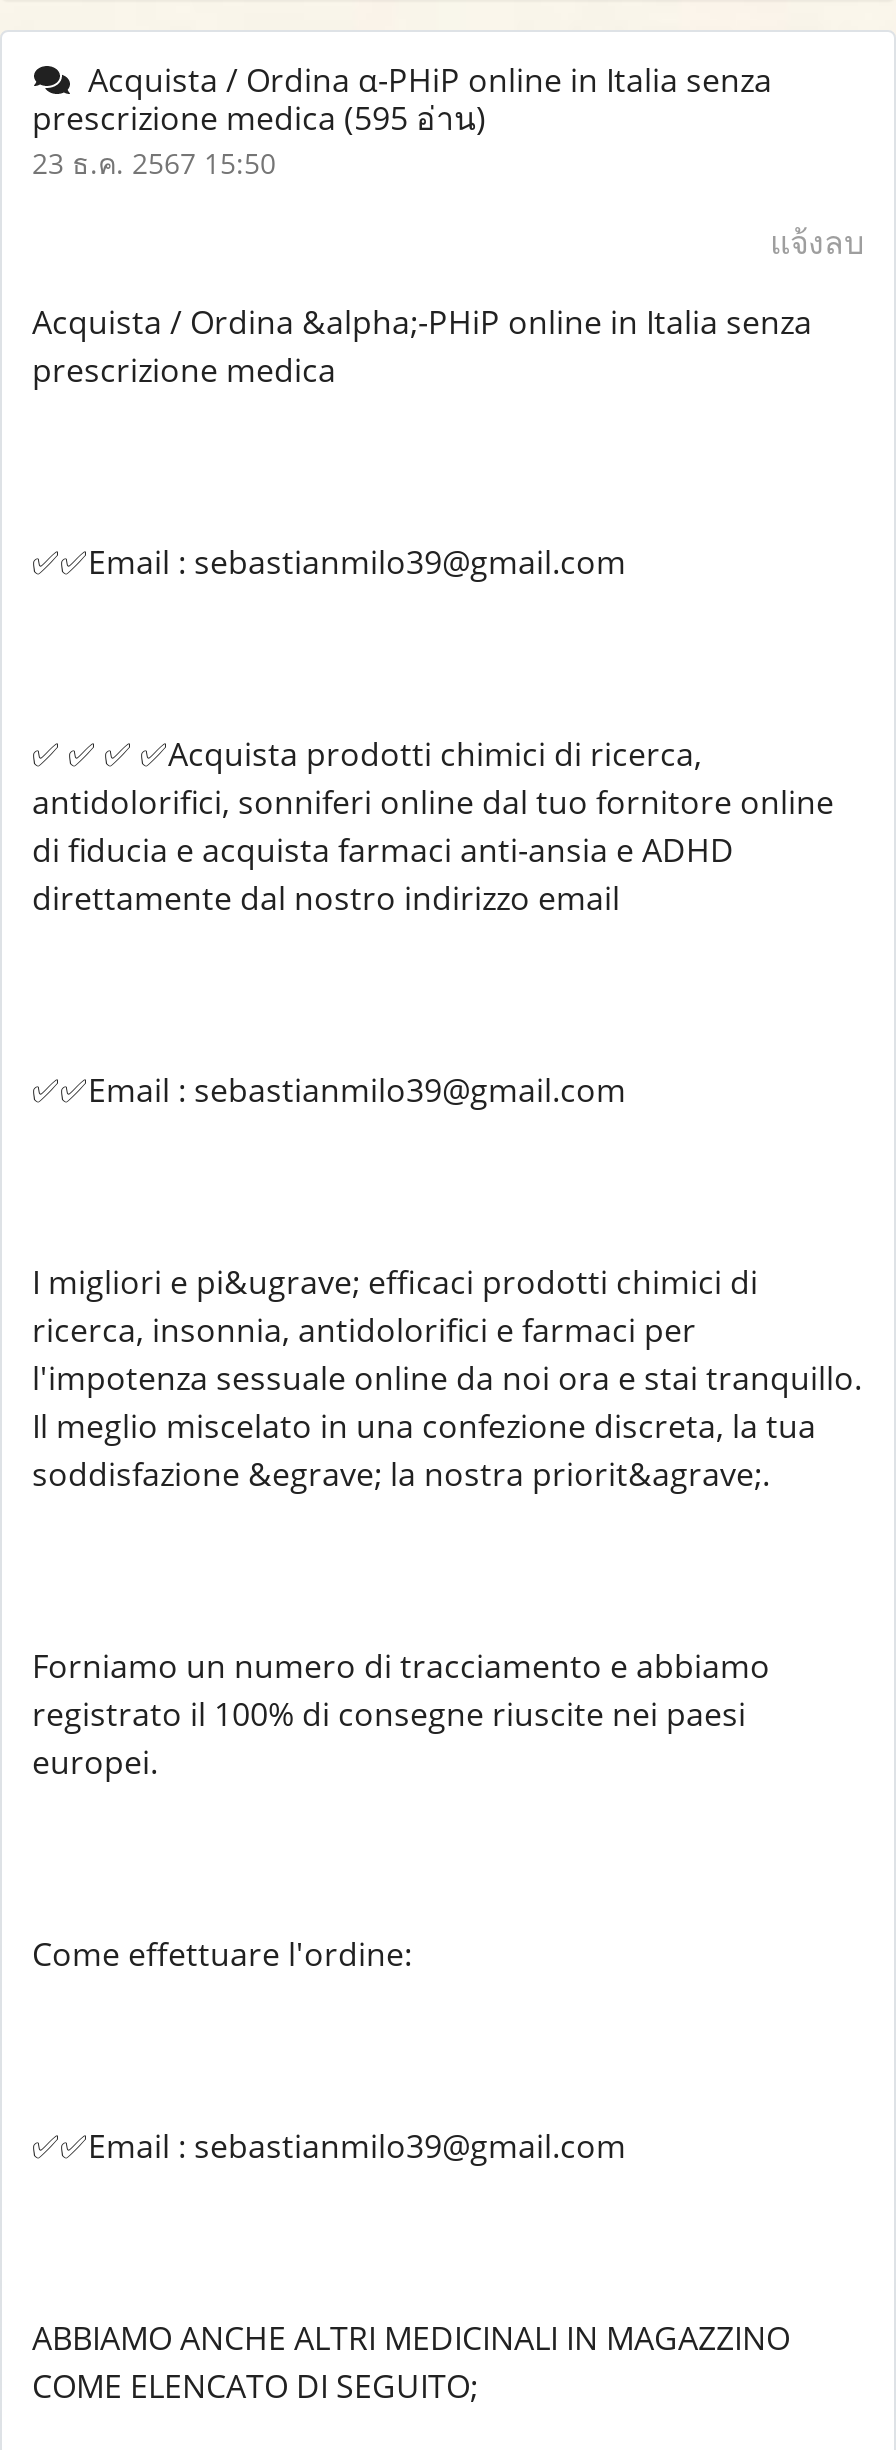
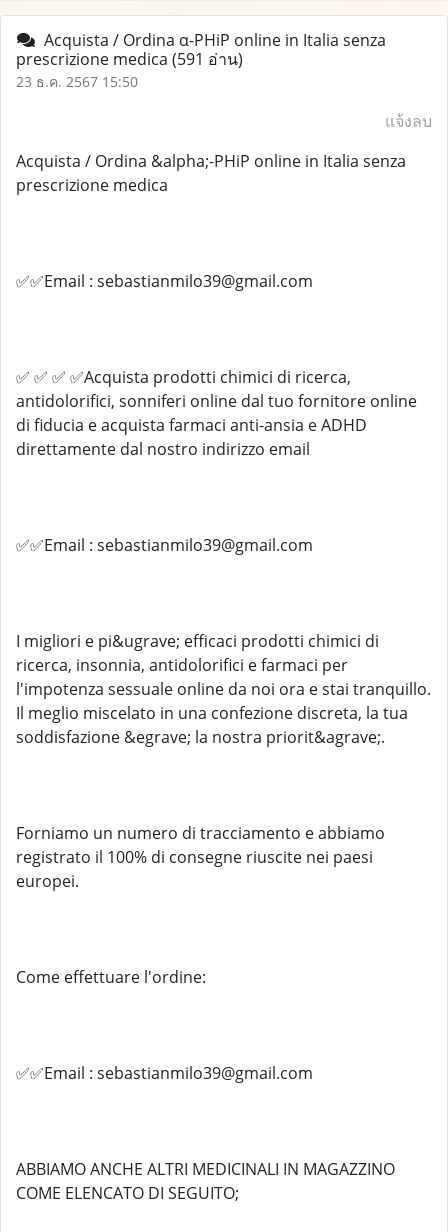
- prescrizione medica (595 อ่าน)
+ prescrizione medica (591 อ่าน)
